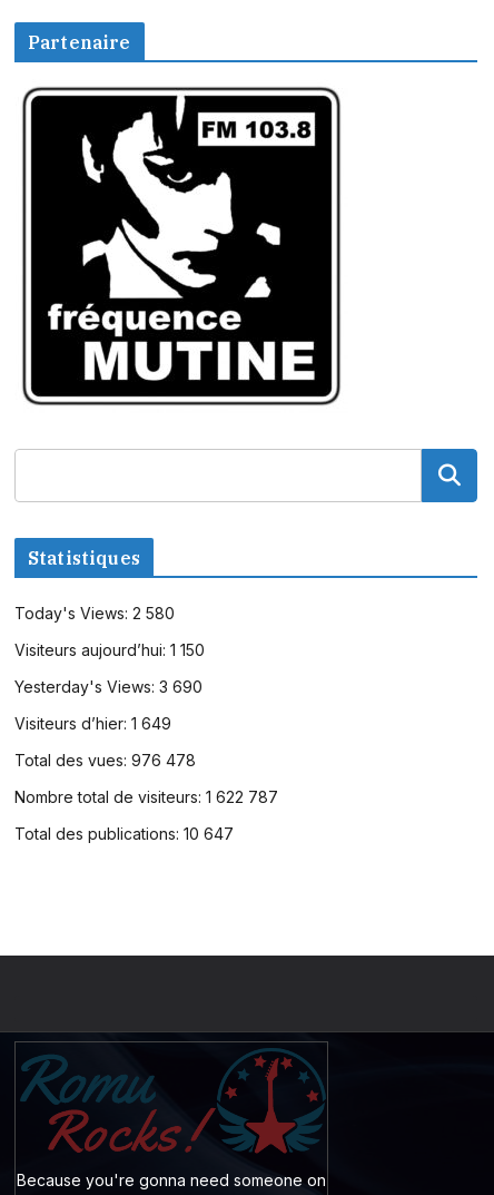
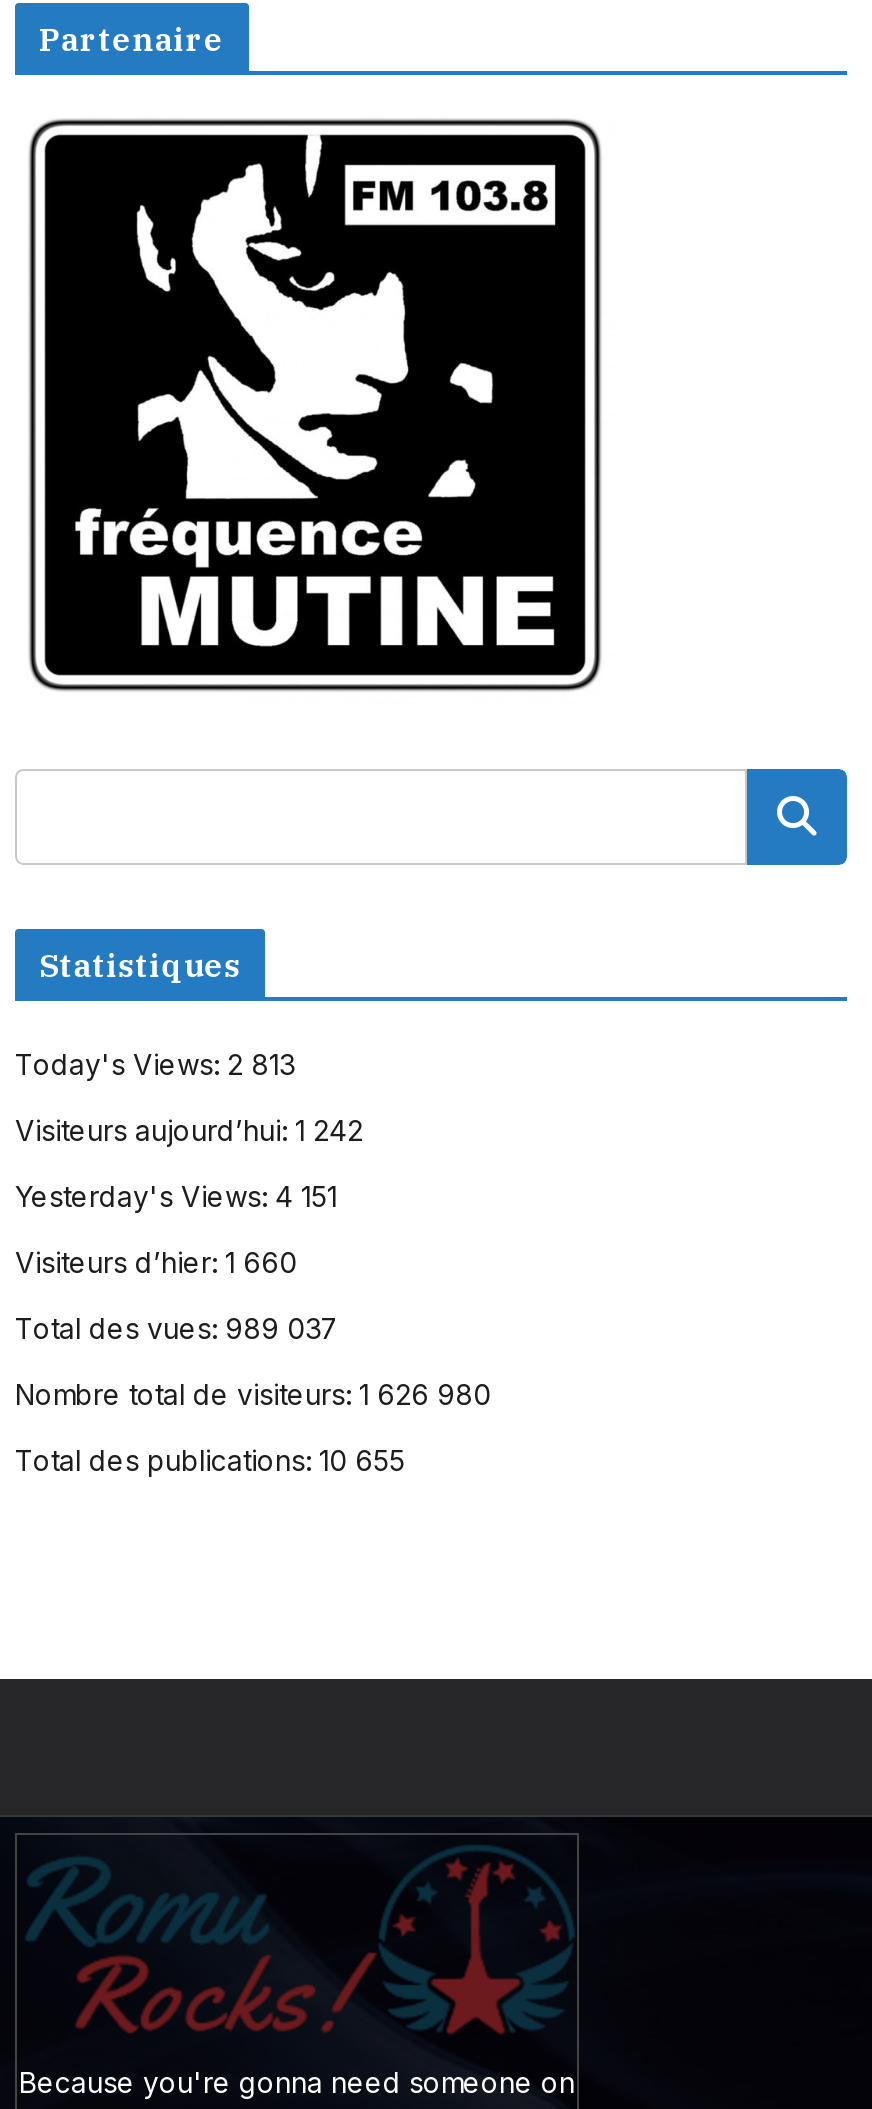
- Today's Views: 2 580
+ Today's Views: 2 813

- Visiteurs aujourd’hui: 1 150
+ Visiteurs aujourd’hui: 1 242

- Yesterday's Views: 3 690
+ Yesterday's Views: 4 151

- Visiteurs d’hier: 1 649
+ Visiteurs d’hier: 1 660

- Total des vues: 976 478
+ Total des vues: 989 037

- Nombre total de visiteurs: 1 622 787
+ Nombre total de visiteurs: 1 626 980

- Total des publications: 10 647
+ Total des publications: 10 655
